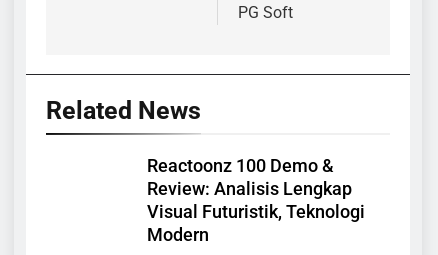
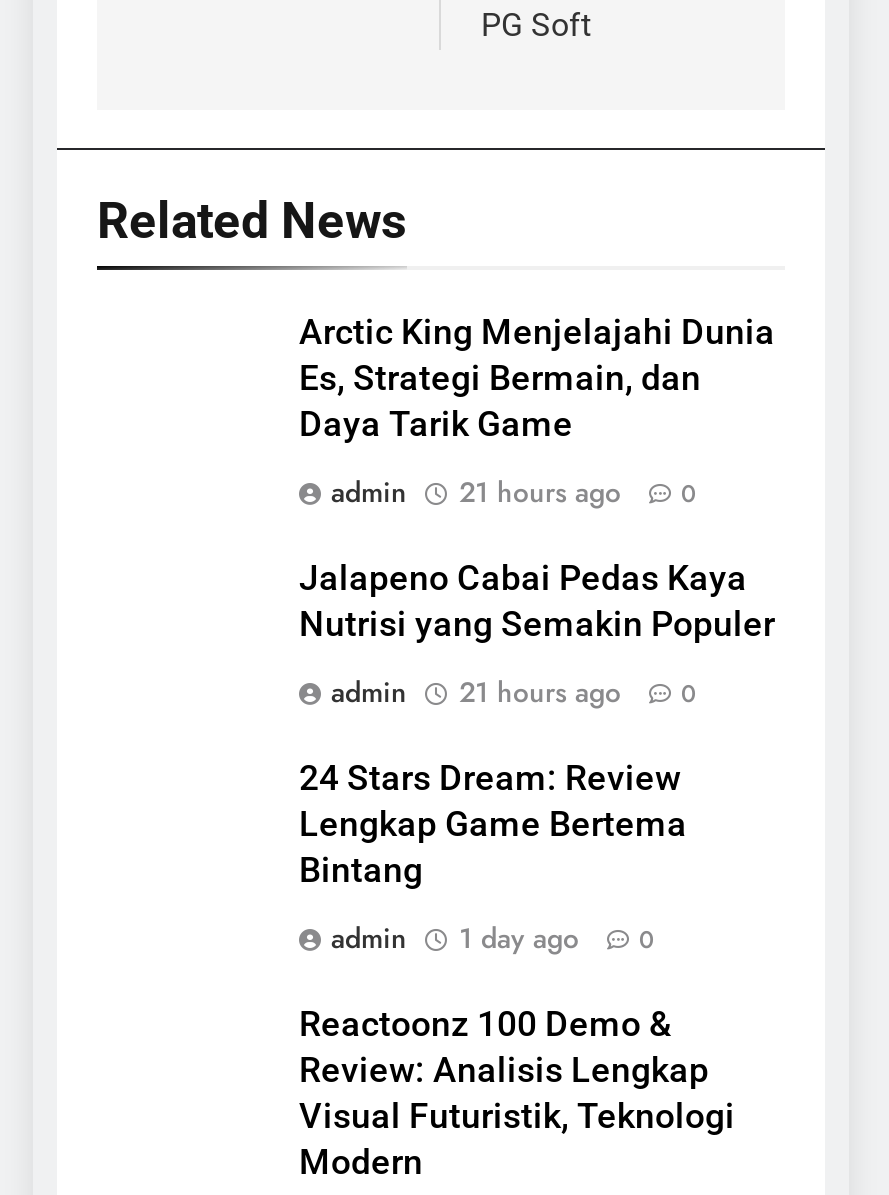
+ Arctic King Menjelajahi Dunia
+ Es, Strategi Bermain, dan
+ Daya Tarik Game
+ admin
+ 21 hours ago
+ 0
+ Jalapeno Cabai Pedas Kaya
+ Nutrisi yang Semakin Populer
+ admin
+ 21 hours ago
+ 0
+ 24 Stars Dream: Review
+ Lengkap Game Bertema
+ Bintang
+ admin
+ 1 day ago
+ 0
